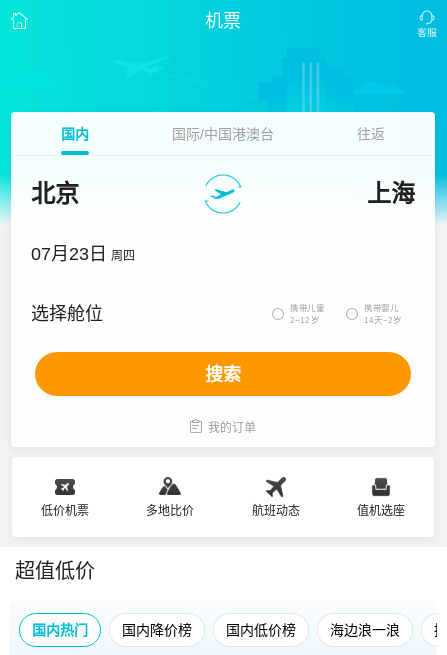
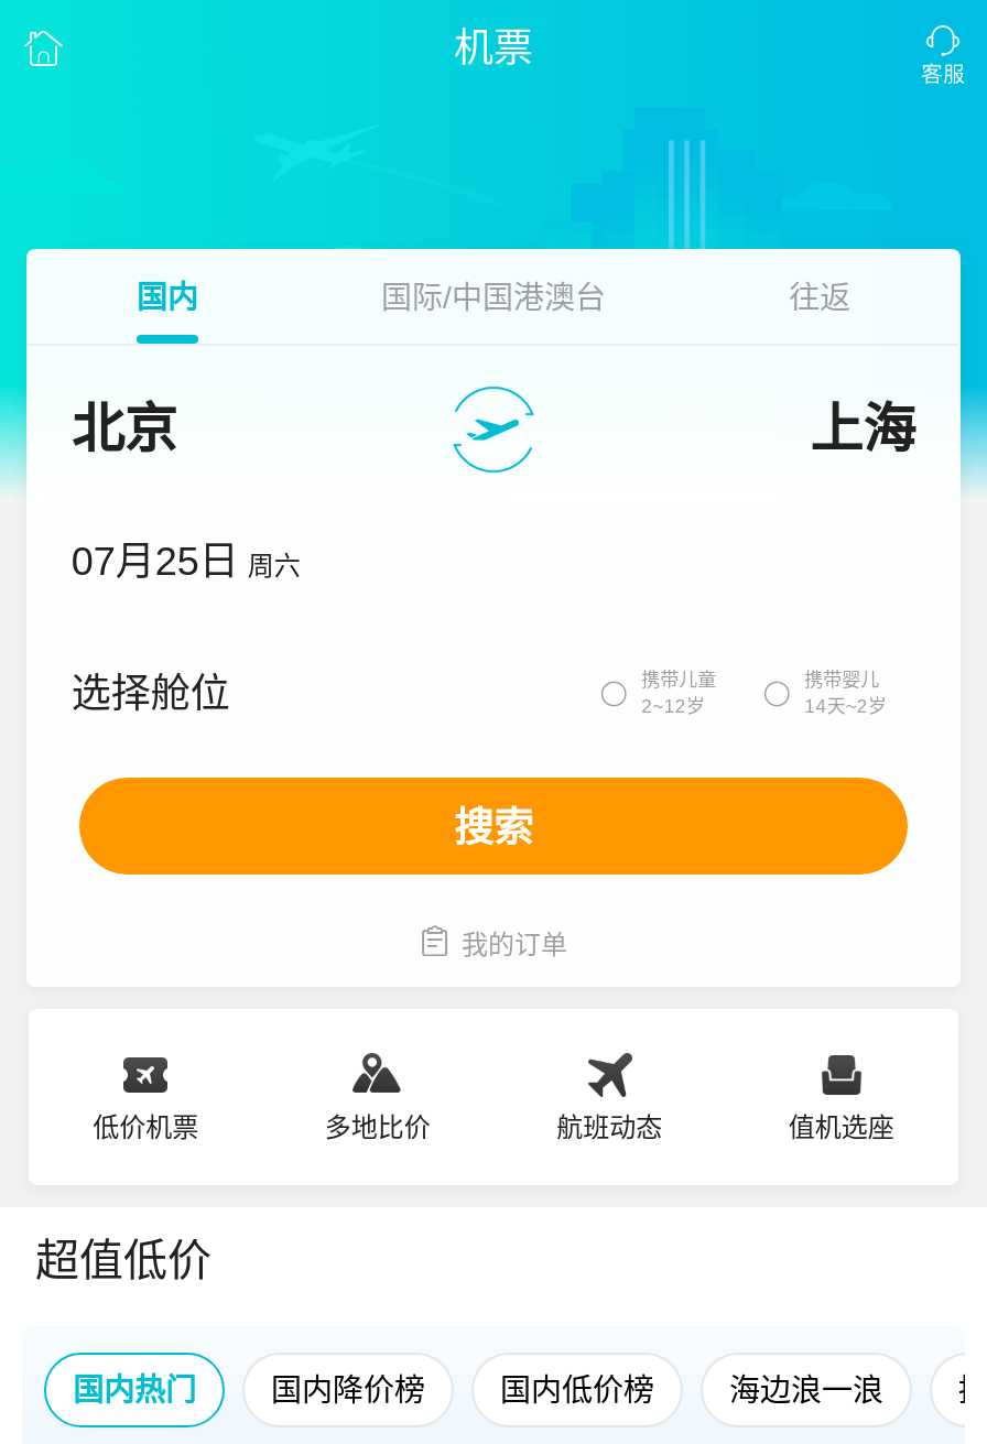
- 07月23日 周四
+ 07月25日 周六
